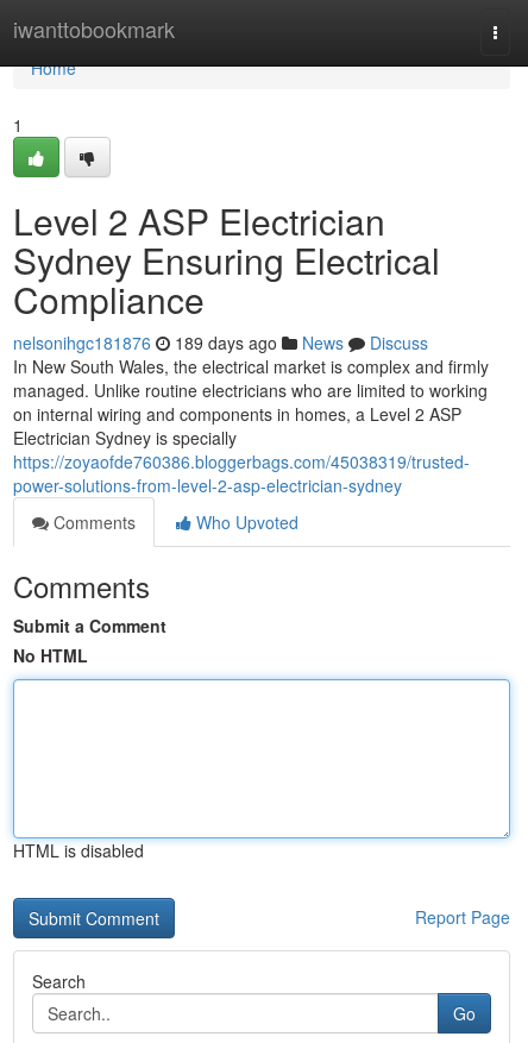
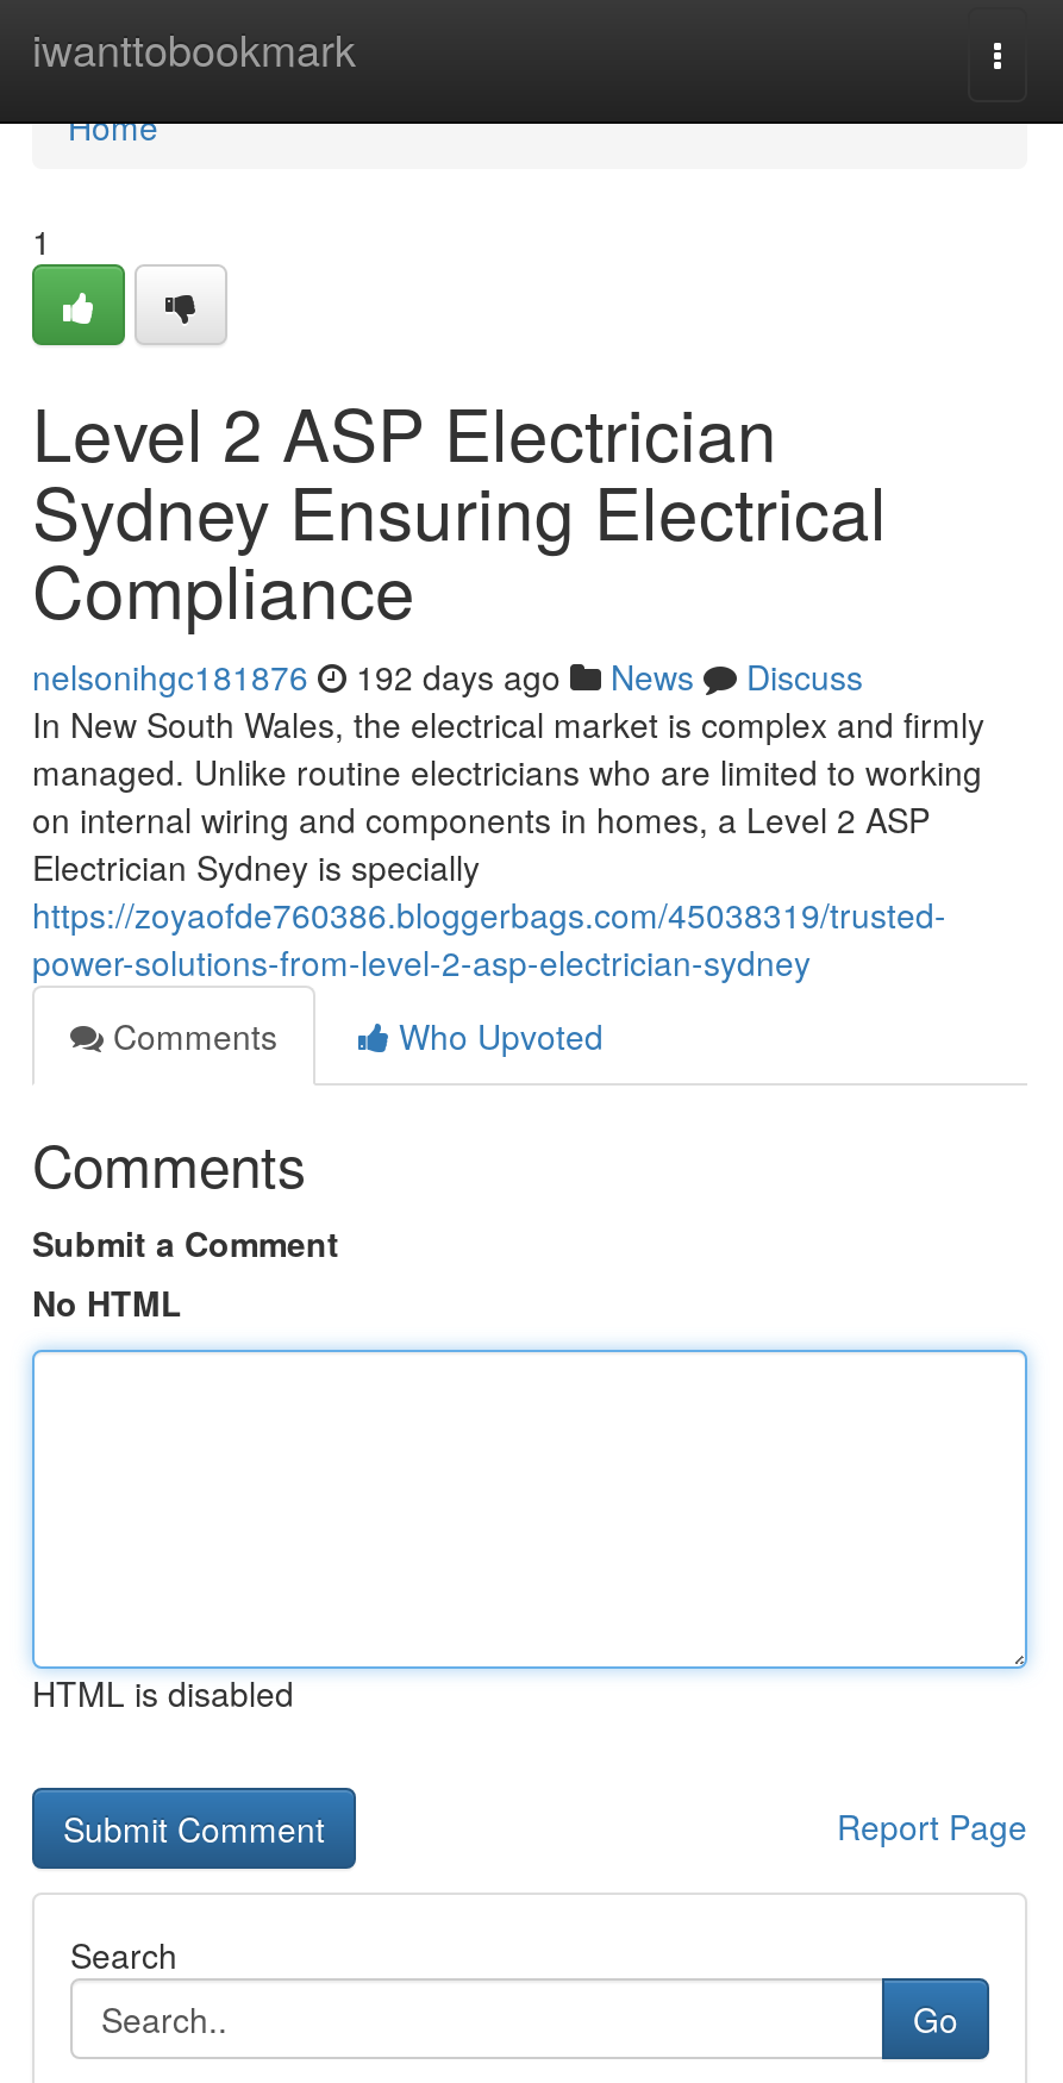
- nelsonihgc181876 189 days ago News Discuss
+ nelsonihgc181876 192 days ago News Discuss
